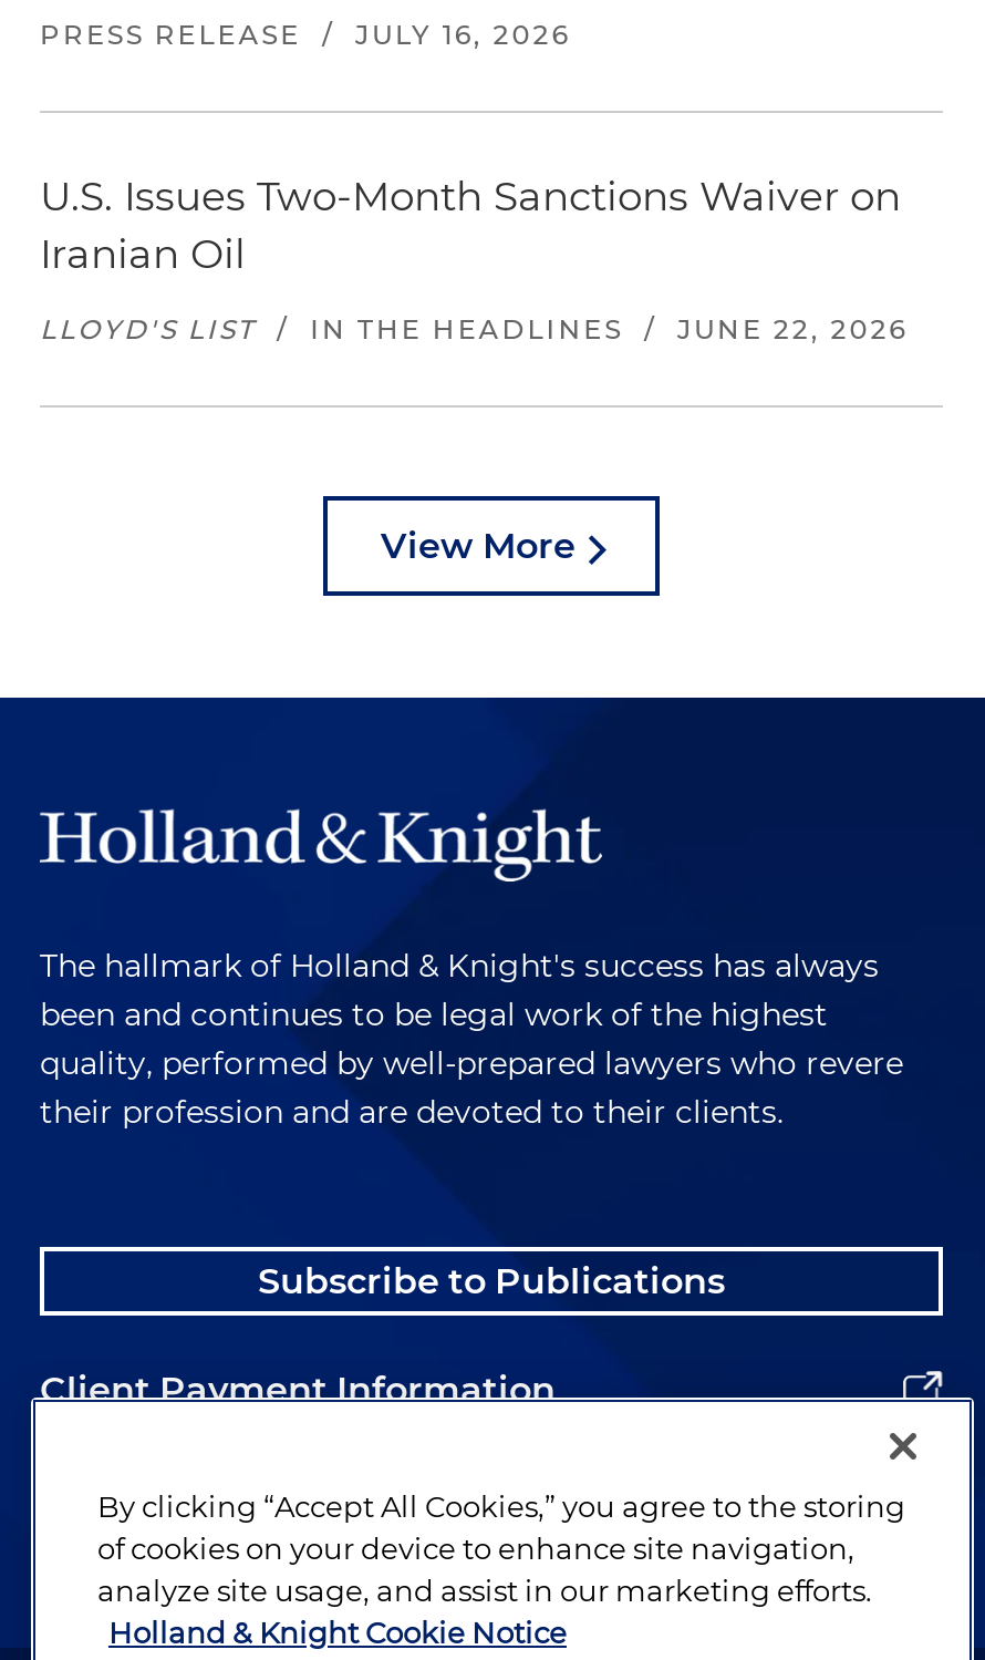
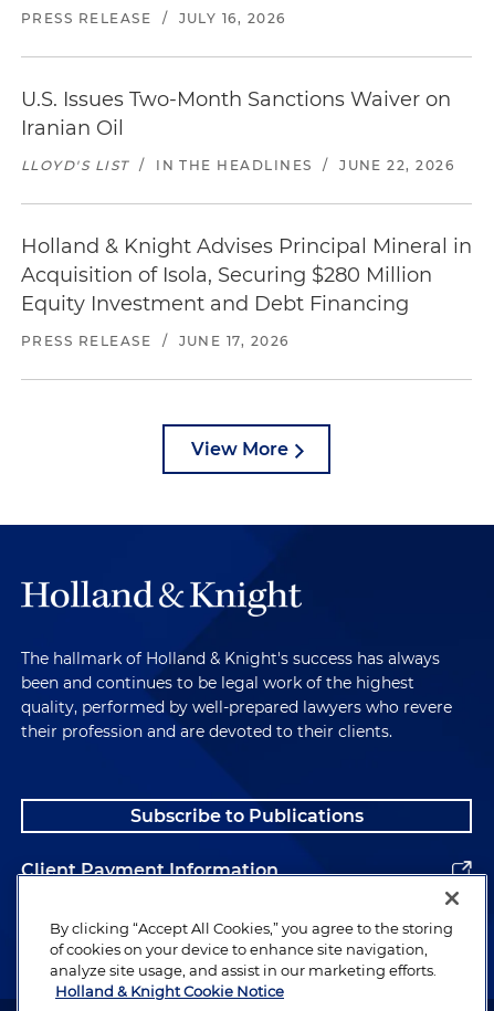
+ Holland & Knight Advises Principal Mineral in
+ Acquisition of Isola, Securing $280 Million
+ Equity Investment and Debt Financing
+ PRESS RELEASE / JUNE 17, 2026
